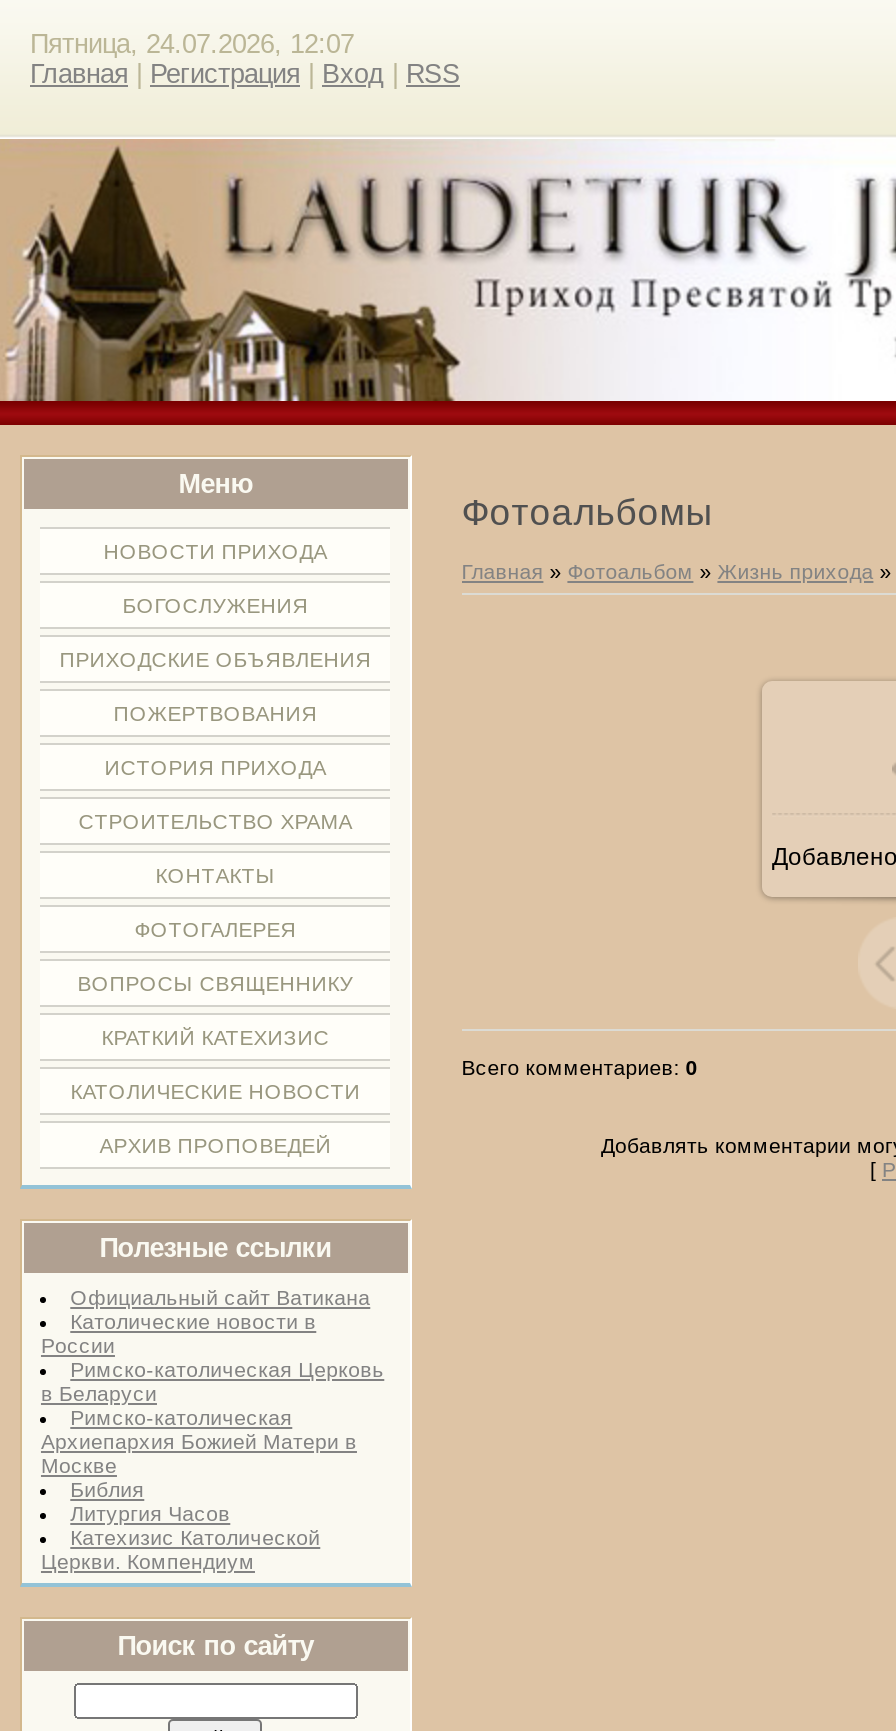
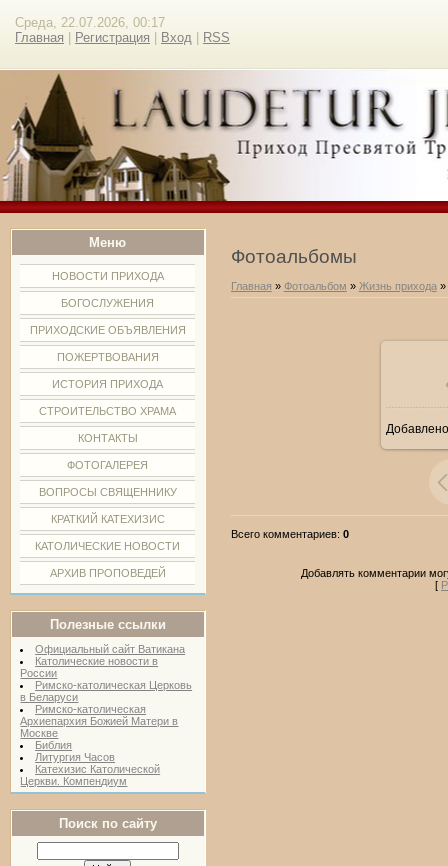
- Пятница, 24.07.2026, 12:07
+ Среда, 22.07.2026, 00:17
